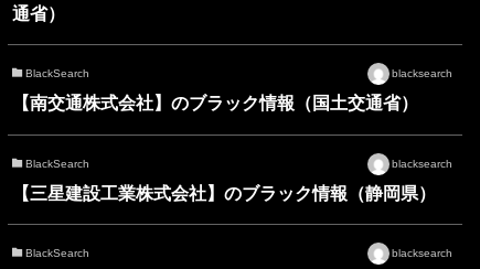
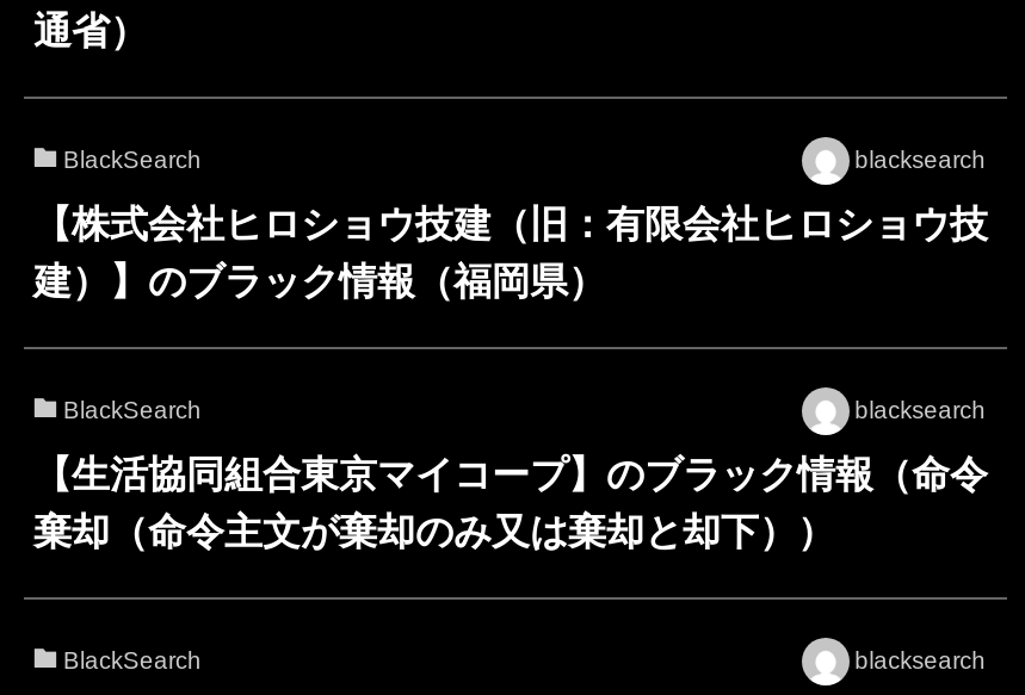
- 【南交通株式会社】のブラック情報（国土交通省）
+ 【株式会社ヒロショウ技建（旧：有限会社ヒロショウ技
+ 建）】のブラック情報（福岡県）

- 【三星建設工業株式会社】のブラック情報（静岡県）
+ 【生活協同組合東京マイコープ】のブラック情報（命令
+ 棄却（命令主文が棄却のみ又は棄却と却下））
